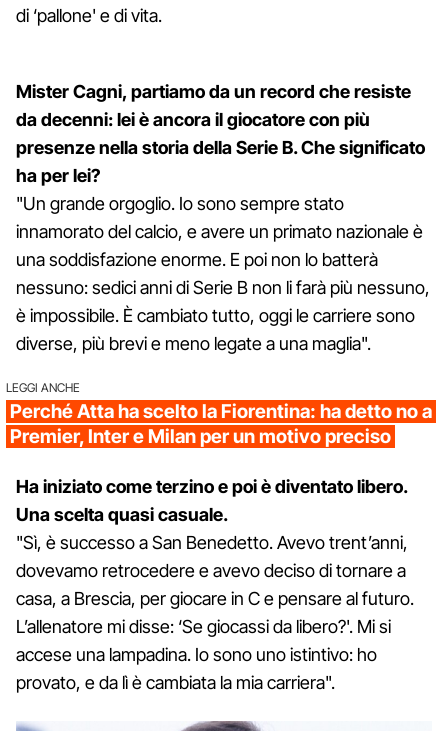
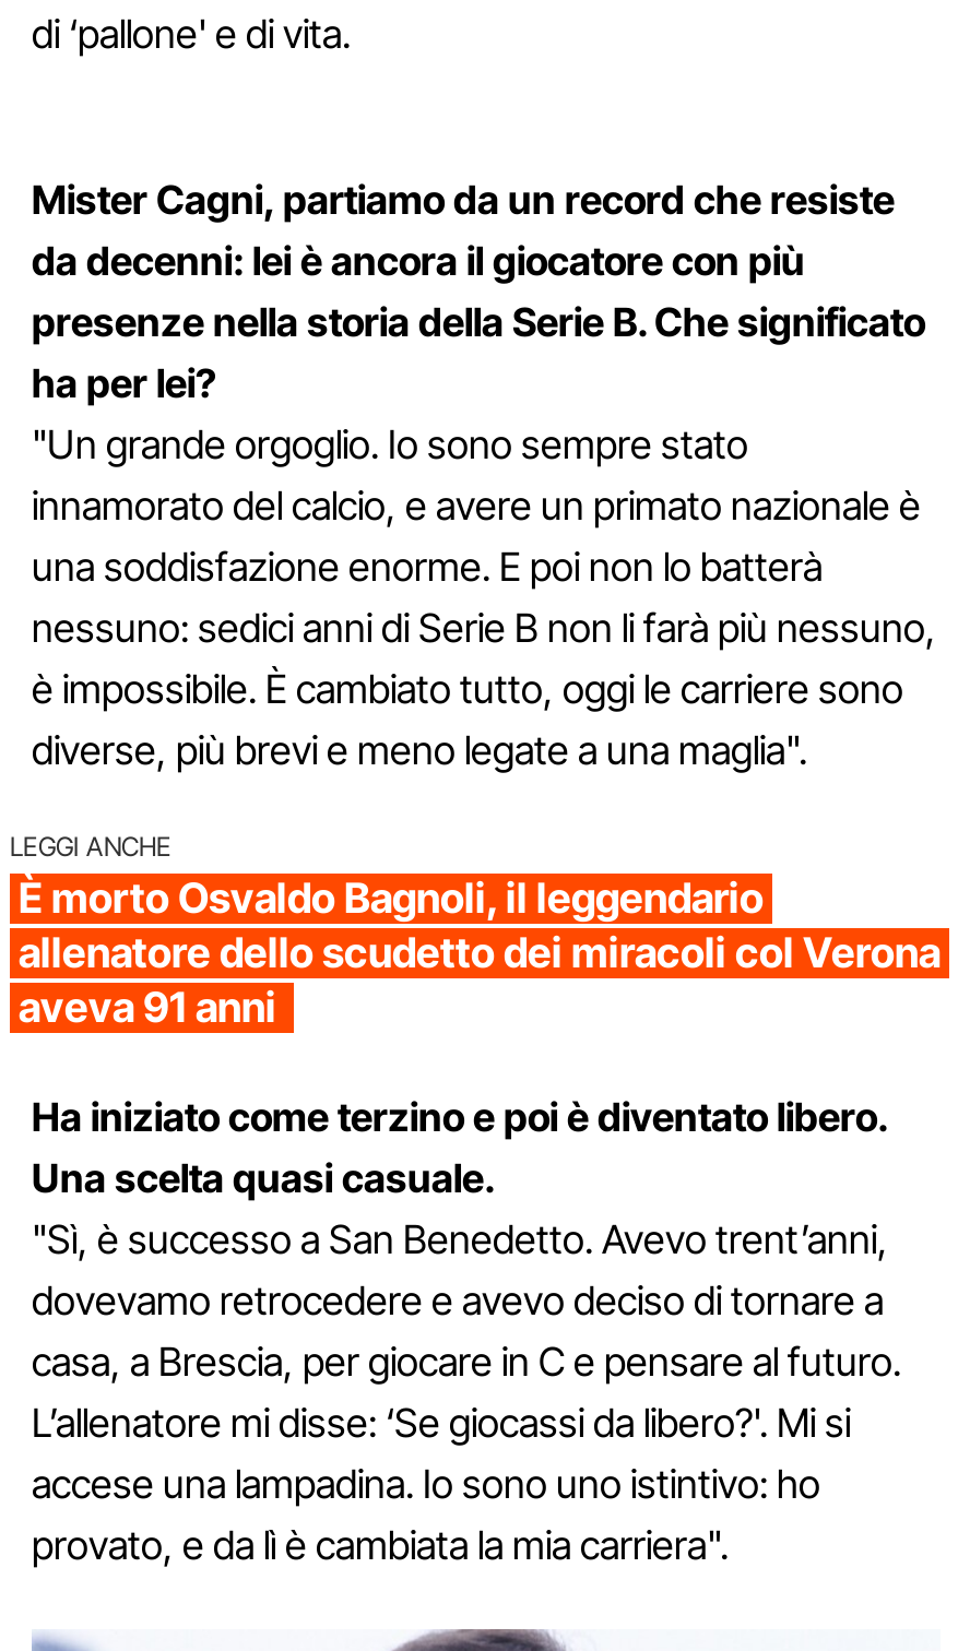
- Perché Atta ha scelto la Fiorentina: ha detto no a
- Premier, Inter e Milan per un motivo preciso
+ È morto Osvaldo Bagnoli, il leggendario
+ allenatore dello scudetto dei miracoli col Verona
+ aveva 91 anni
